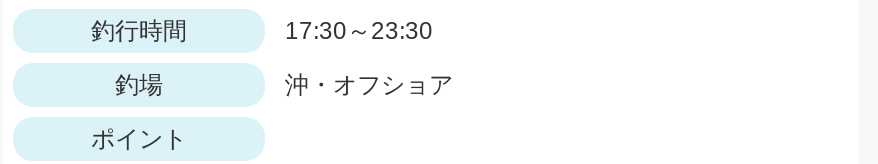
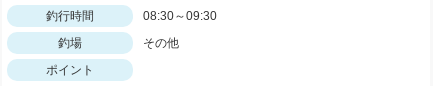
- 17:30～23:30
+ 08:30～09:30

- 沖・オフショア
+ その他
